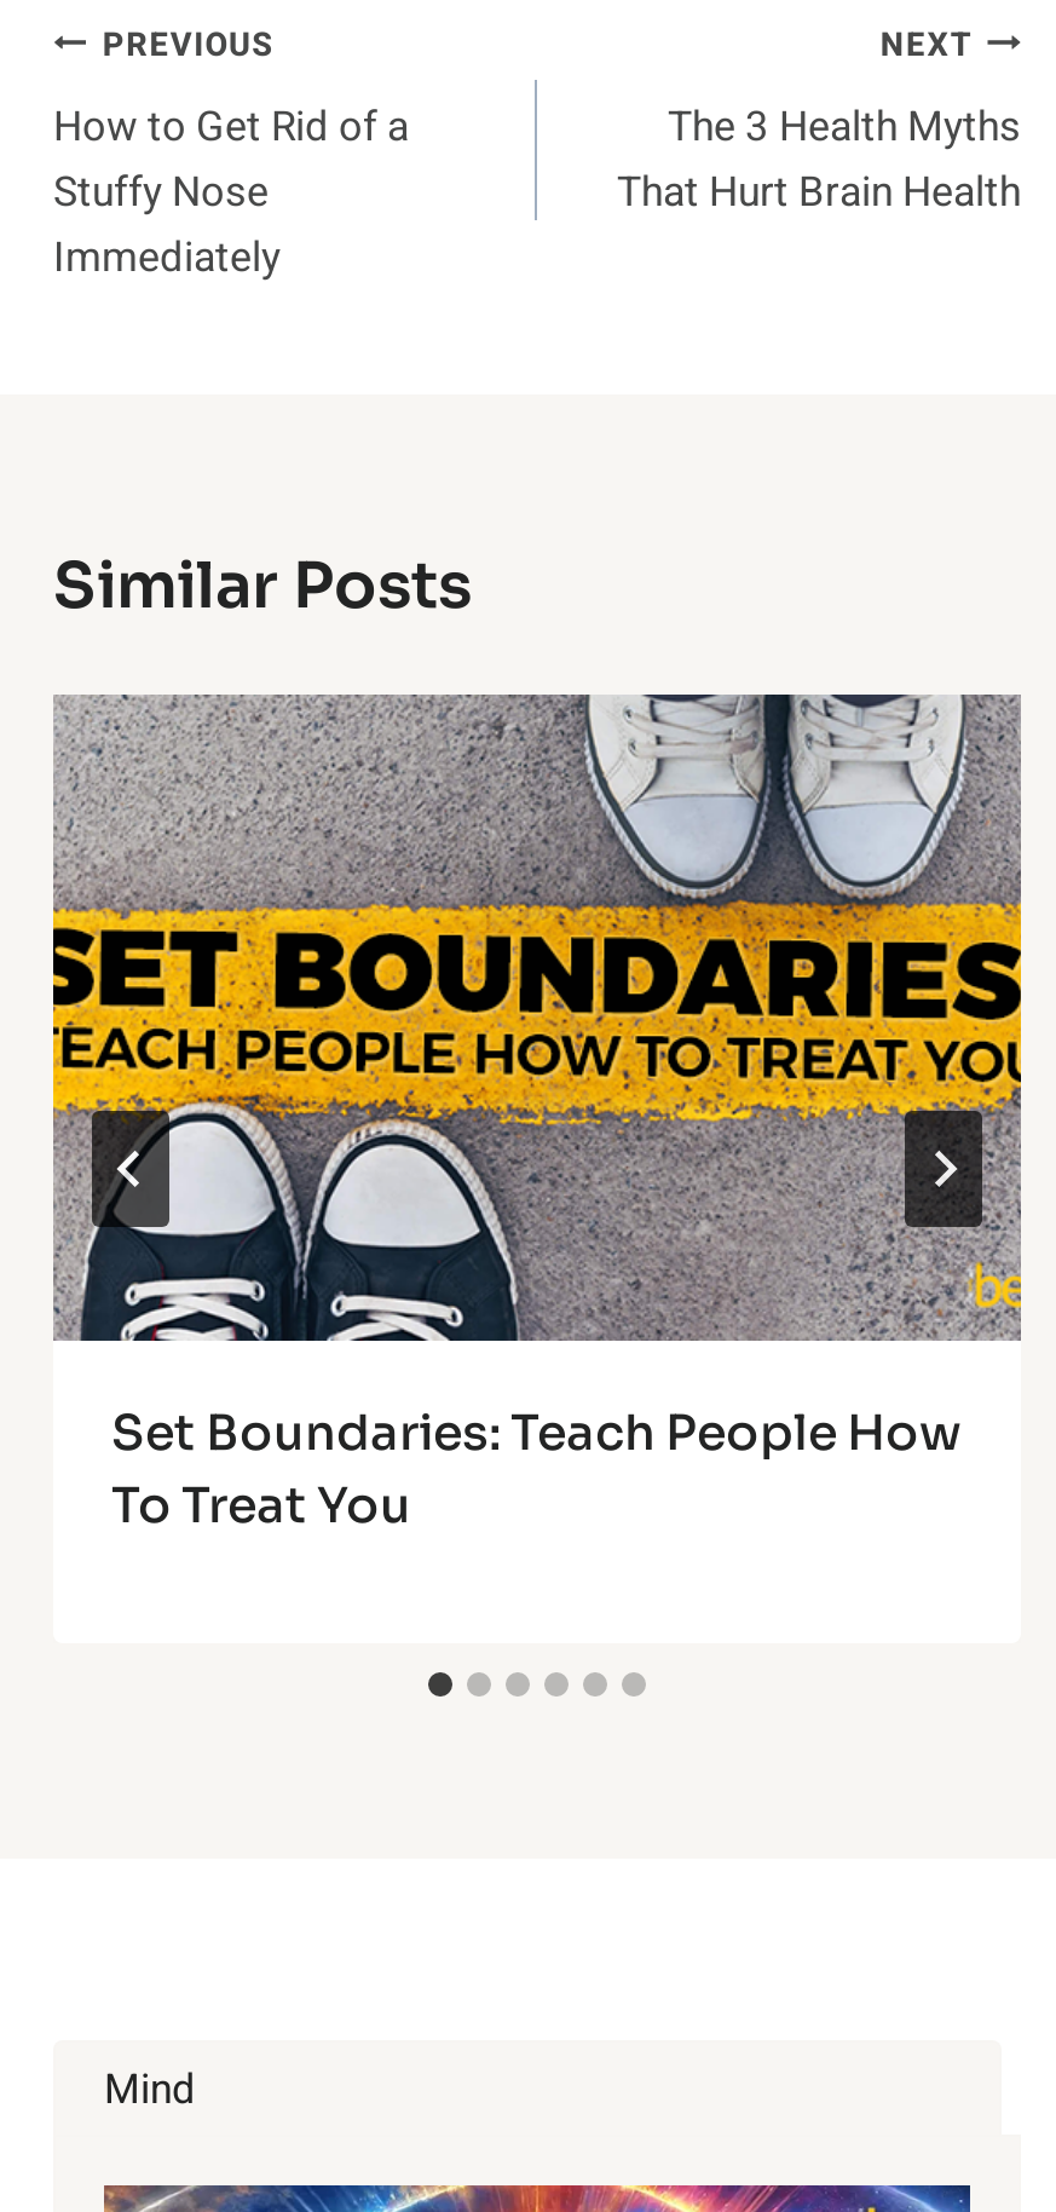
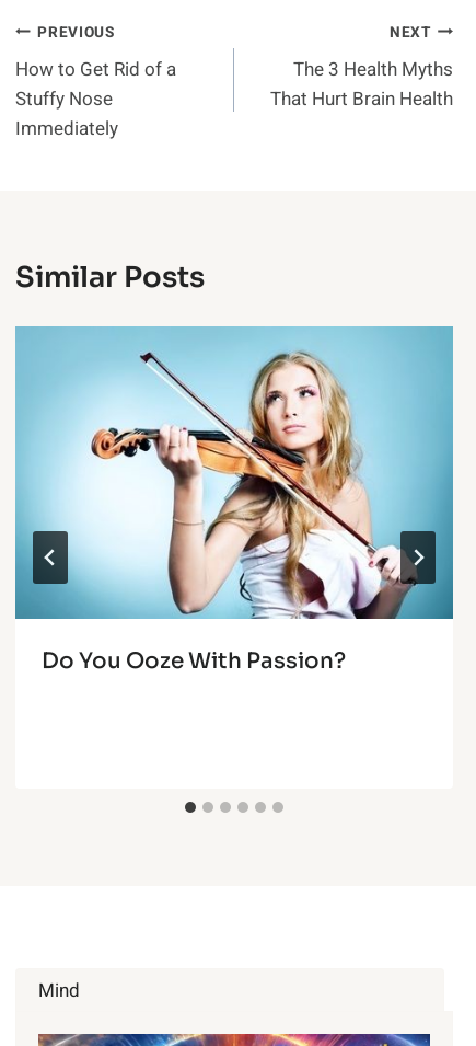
- [image]
- Set Boundaries: Teach People How
- To Treat You
+ [image]
+ Do You Ooze With Passion?
